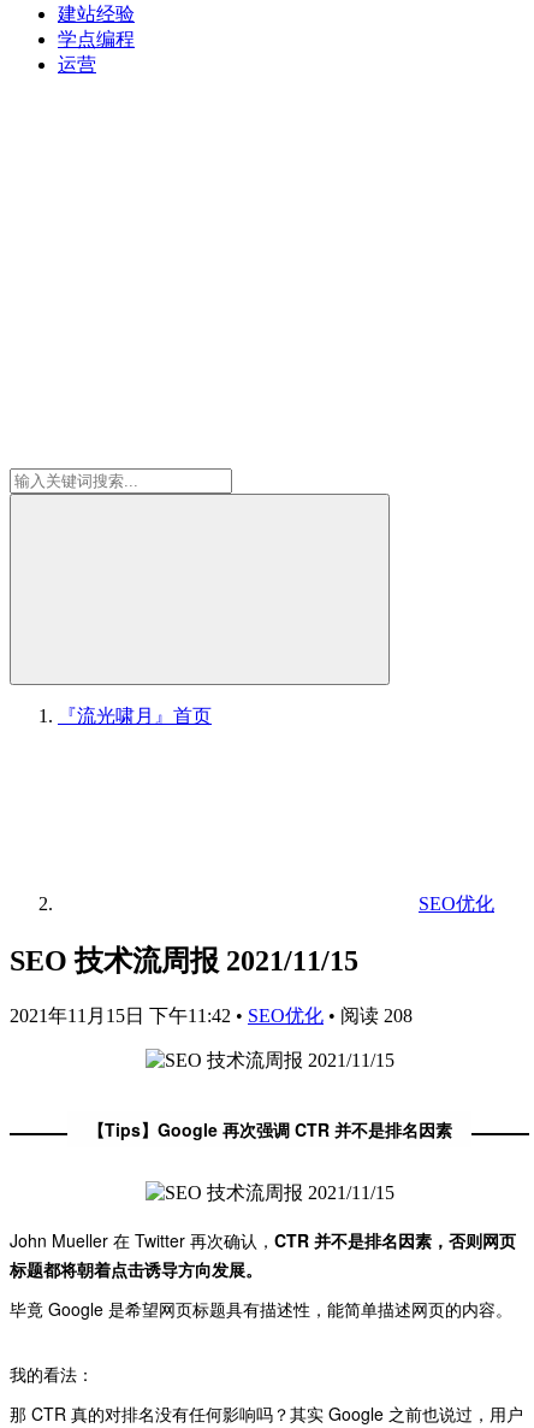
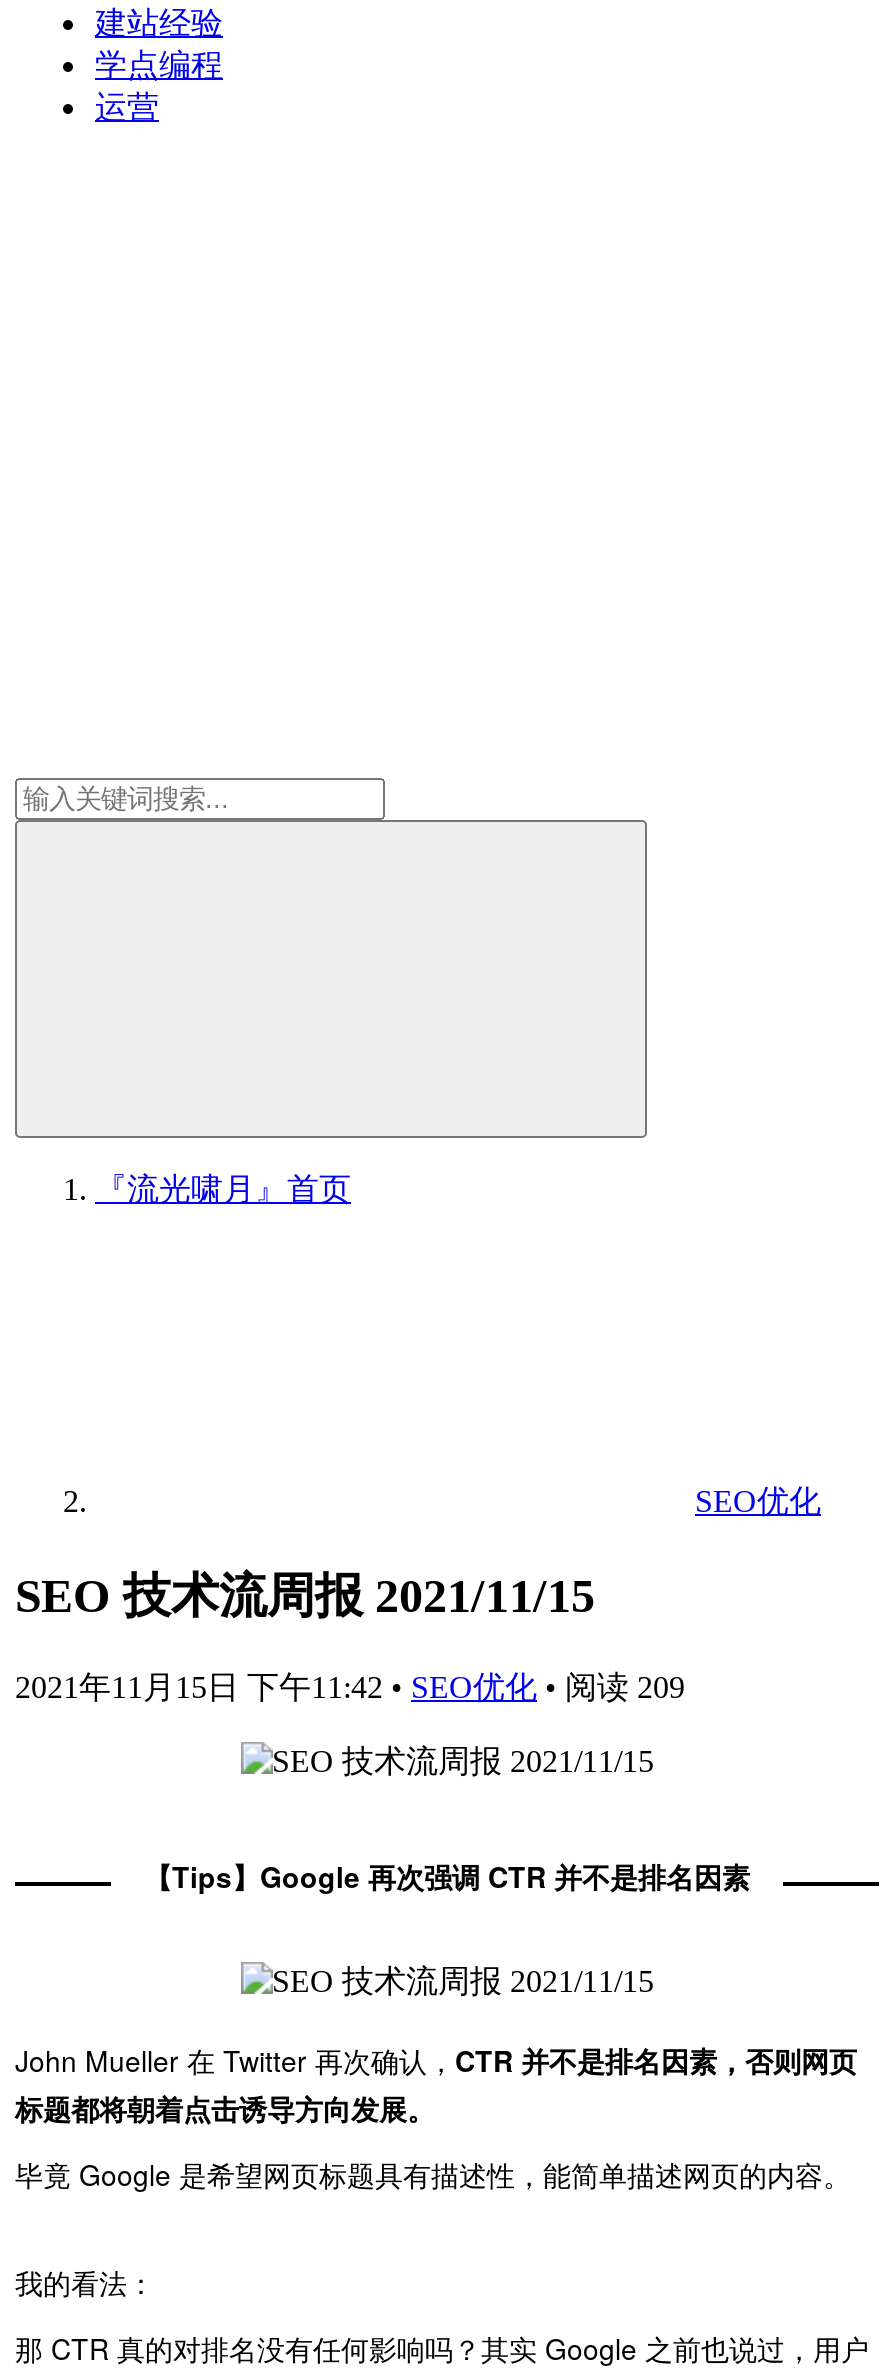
- 2021年11月15日 下午11:42 • SEO优化 • 阅读 208
+ 2021年11月15日 下午11:42 • SEO优化 • 阅读 209
